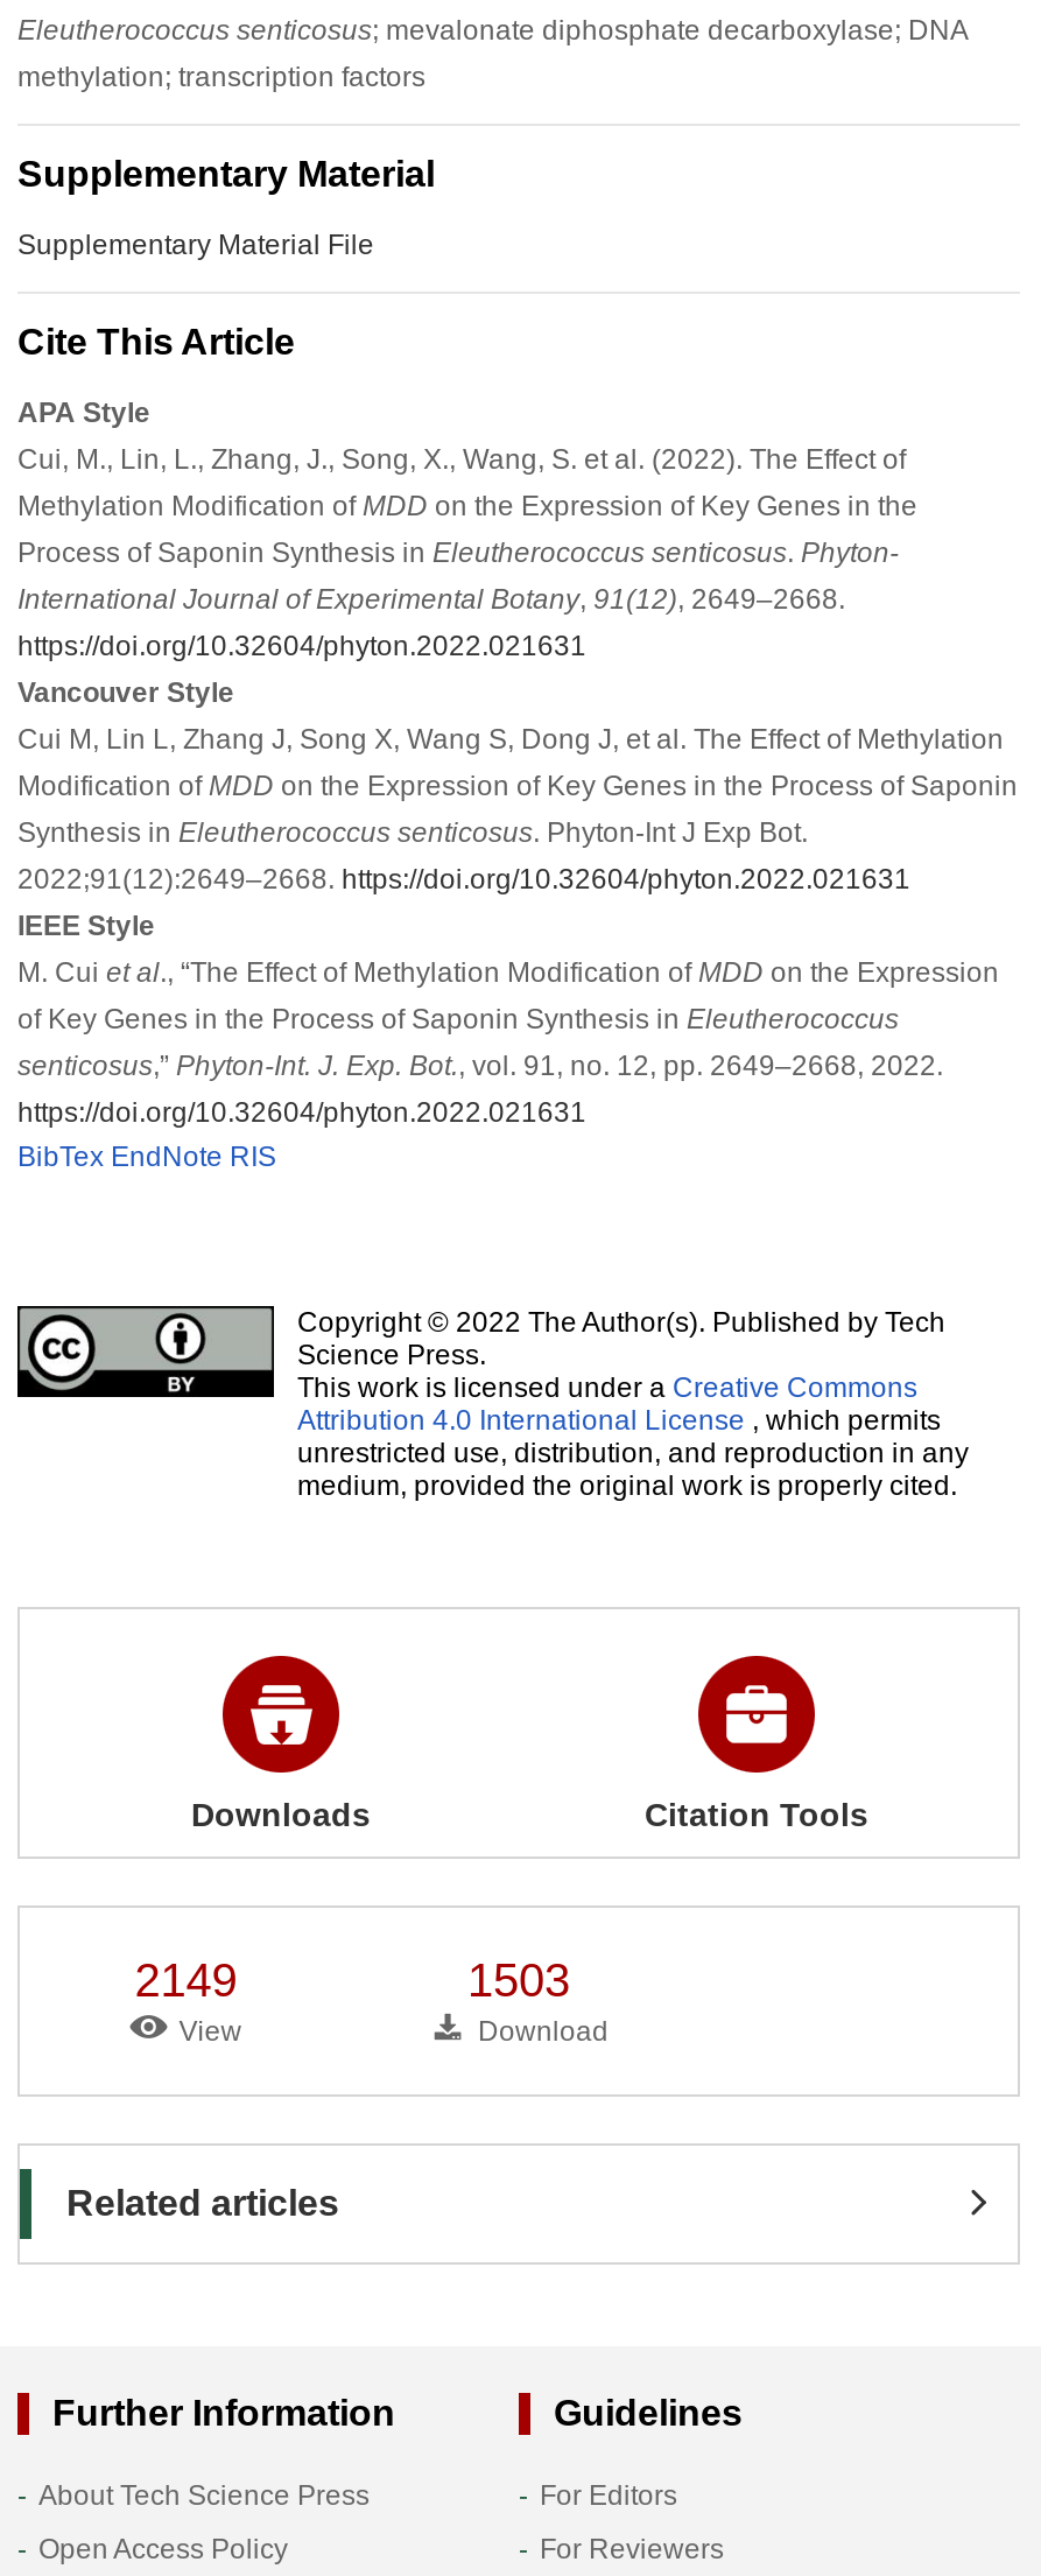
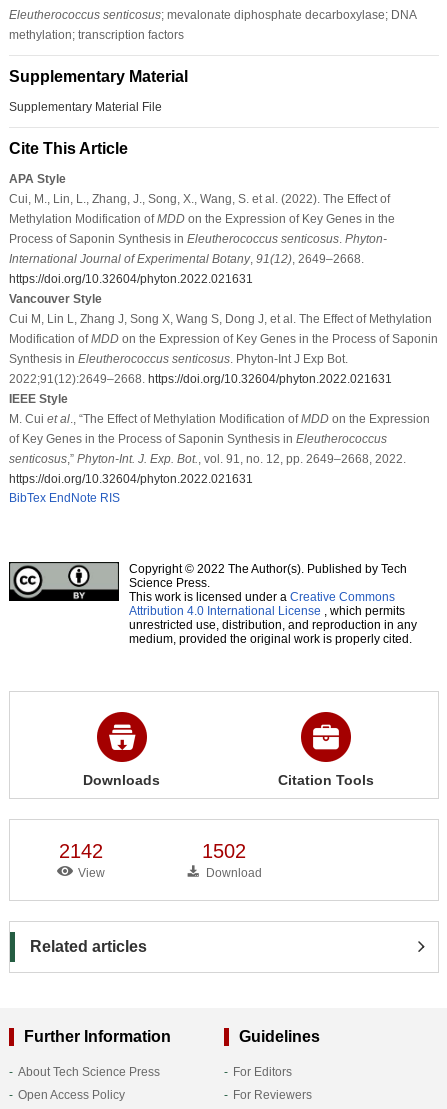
- 2149
+ 2142

- 1503
+ 1502
